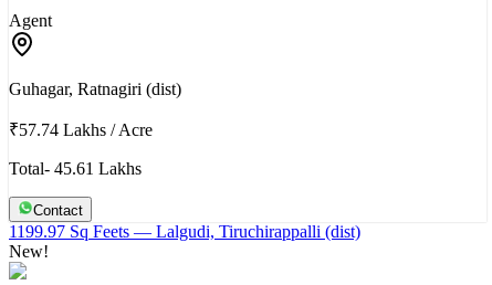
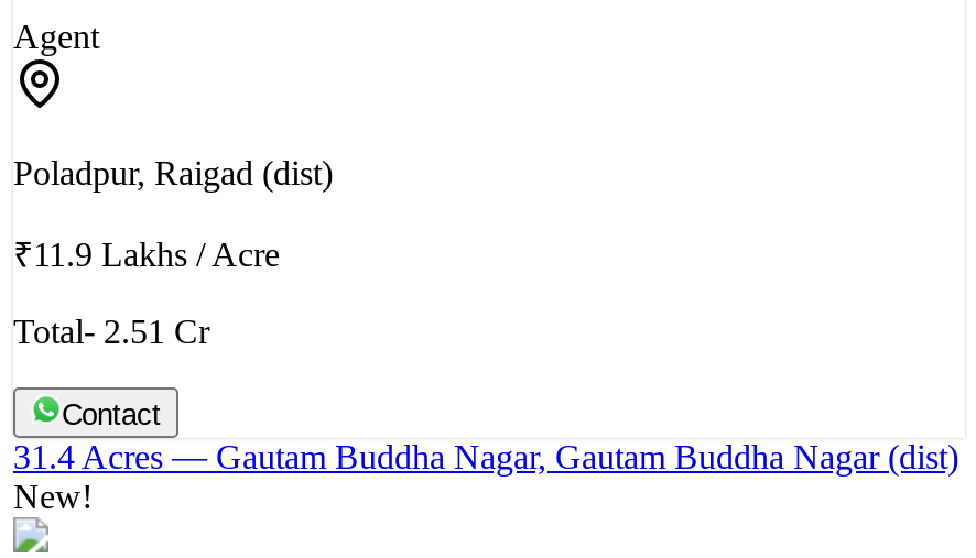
- Guhagar, Ratnagiri (dist)
+ Poladpur, Raigad (dist)

- ₹57.74 Lakhs / Acre
+ ₹11.9 Lakhs / Acre

- Total- 45.61 Lakhs
+ Total- 2.51 Cr

- 1199.97 Sq Feets— Lalgudi, Tiruchirappalli (dist)
+ 31.4 Acres— Gautam Buddha Nagar, Gautam Buddha Nagar (dist)
